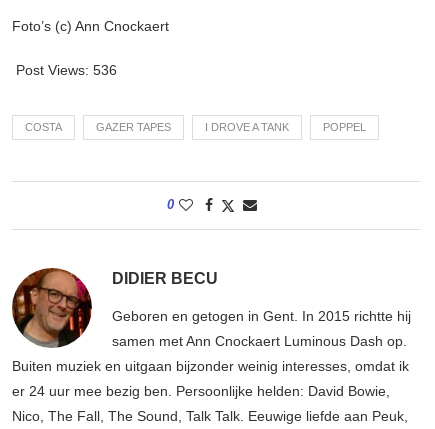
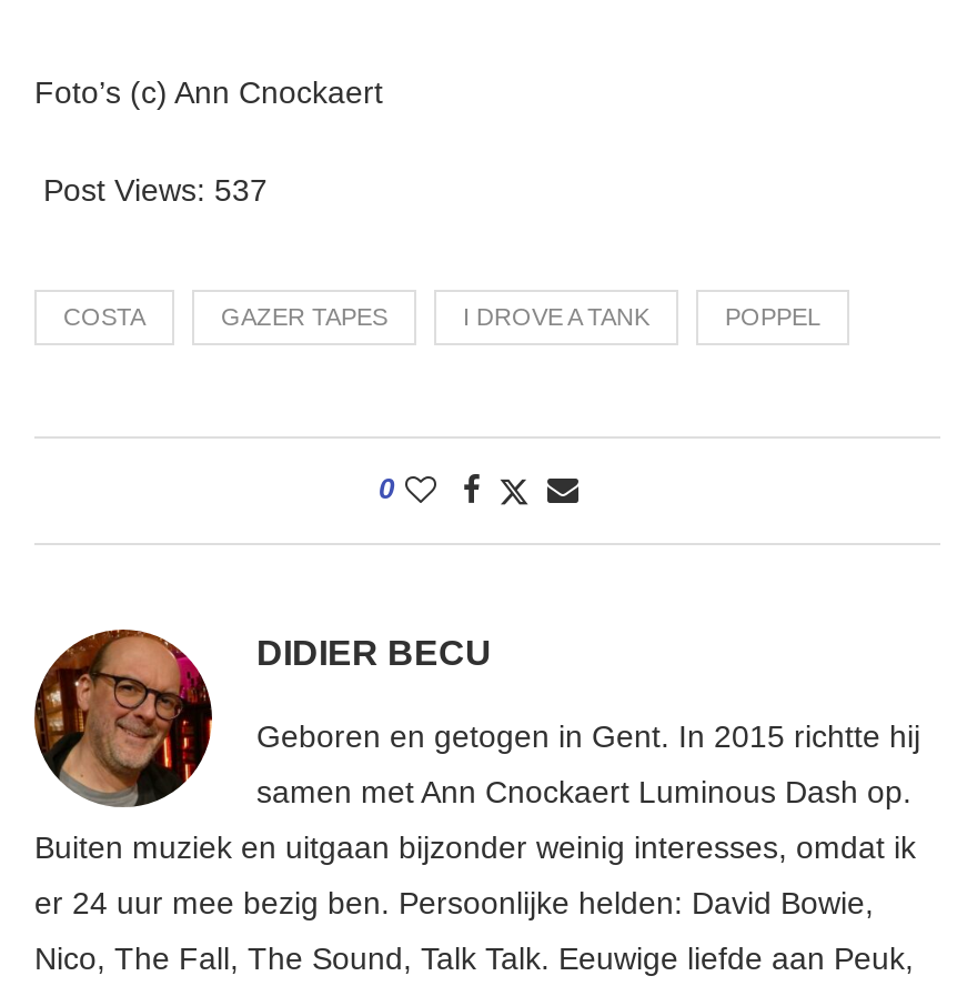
- Post Views: 536
+ Post Views: 537
